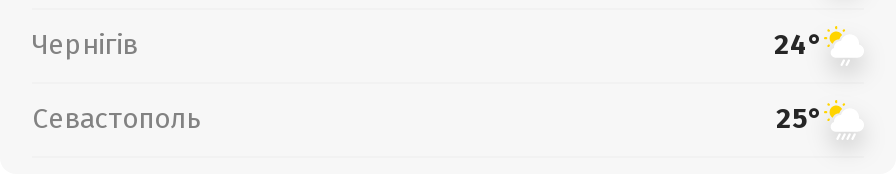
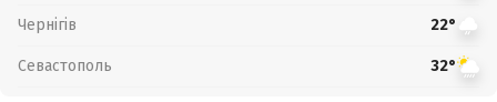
- 24°
+ 22°

- 25°
+ 32°
